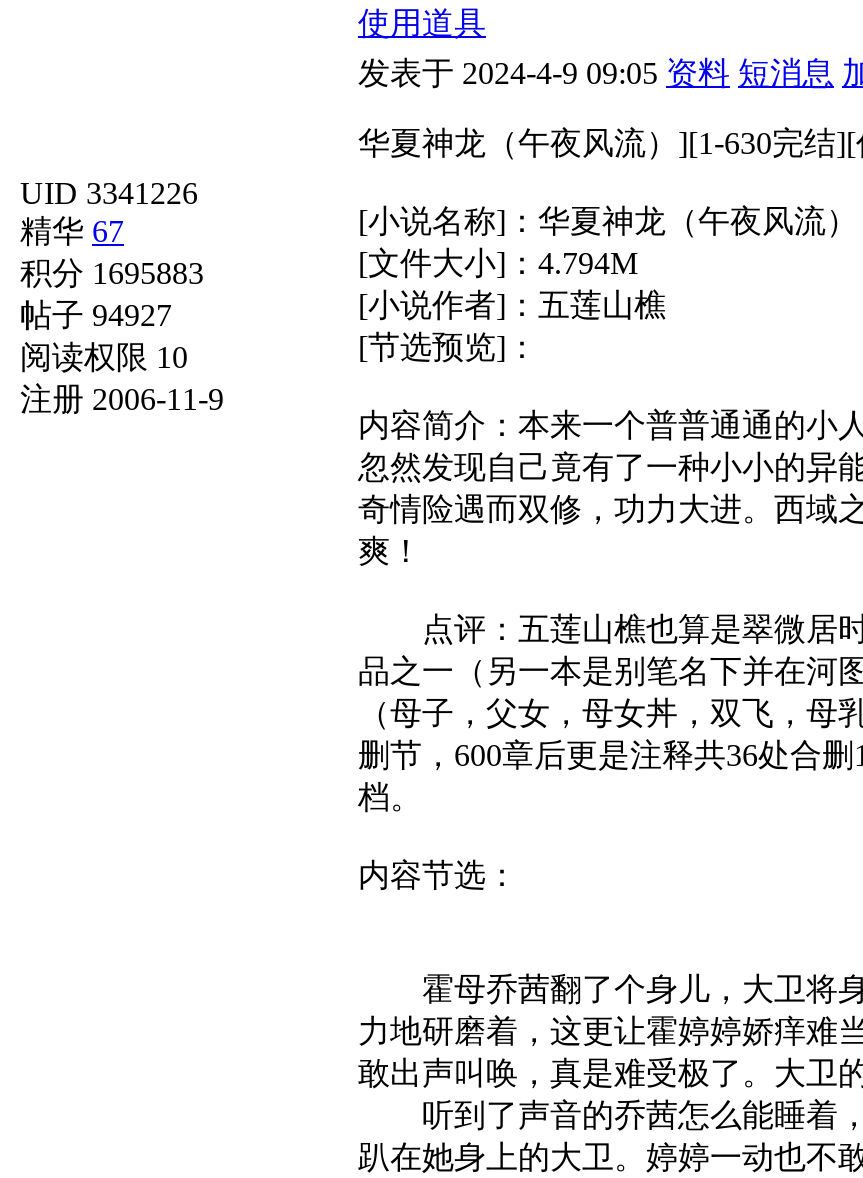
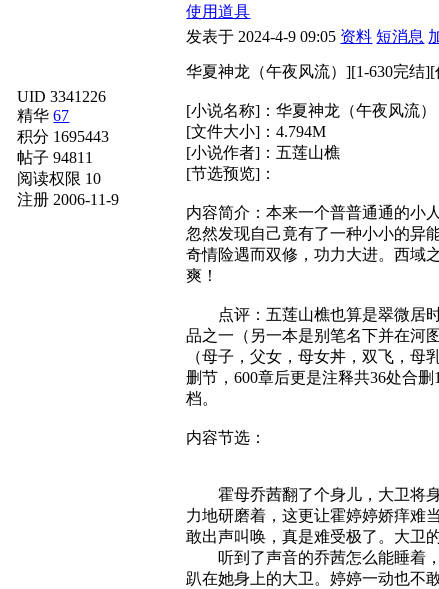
- 积分 1695883
+ 积分 1695443

- 帖子 94927
+ 帖子 94811
